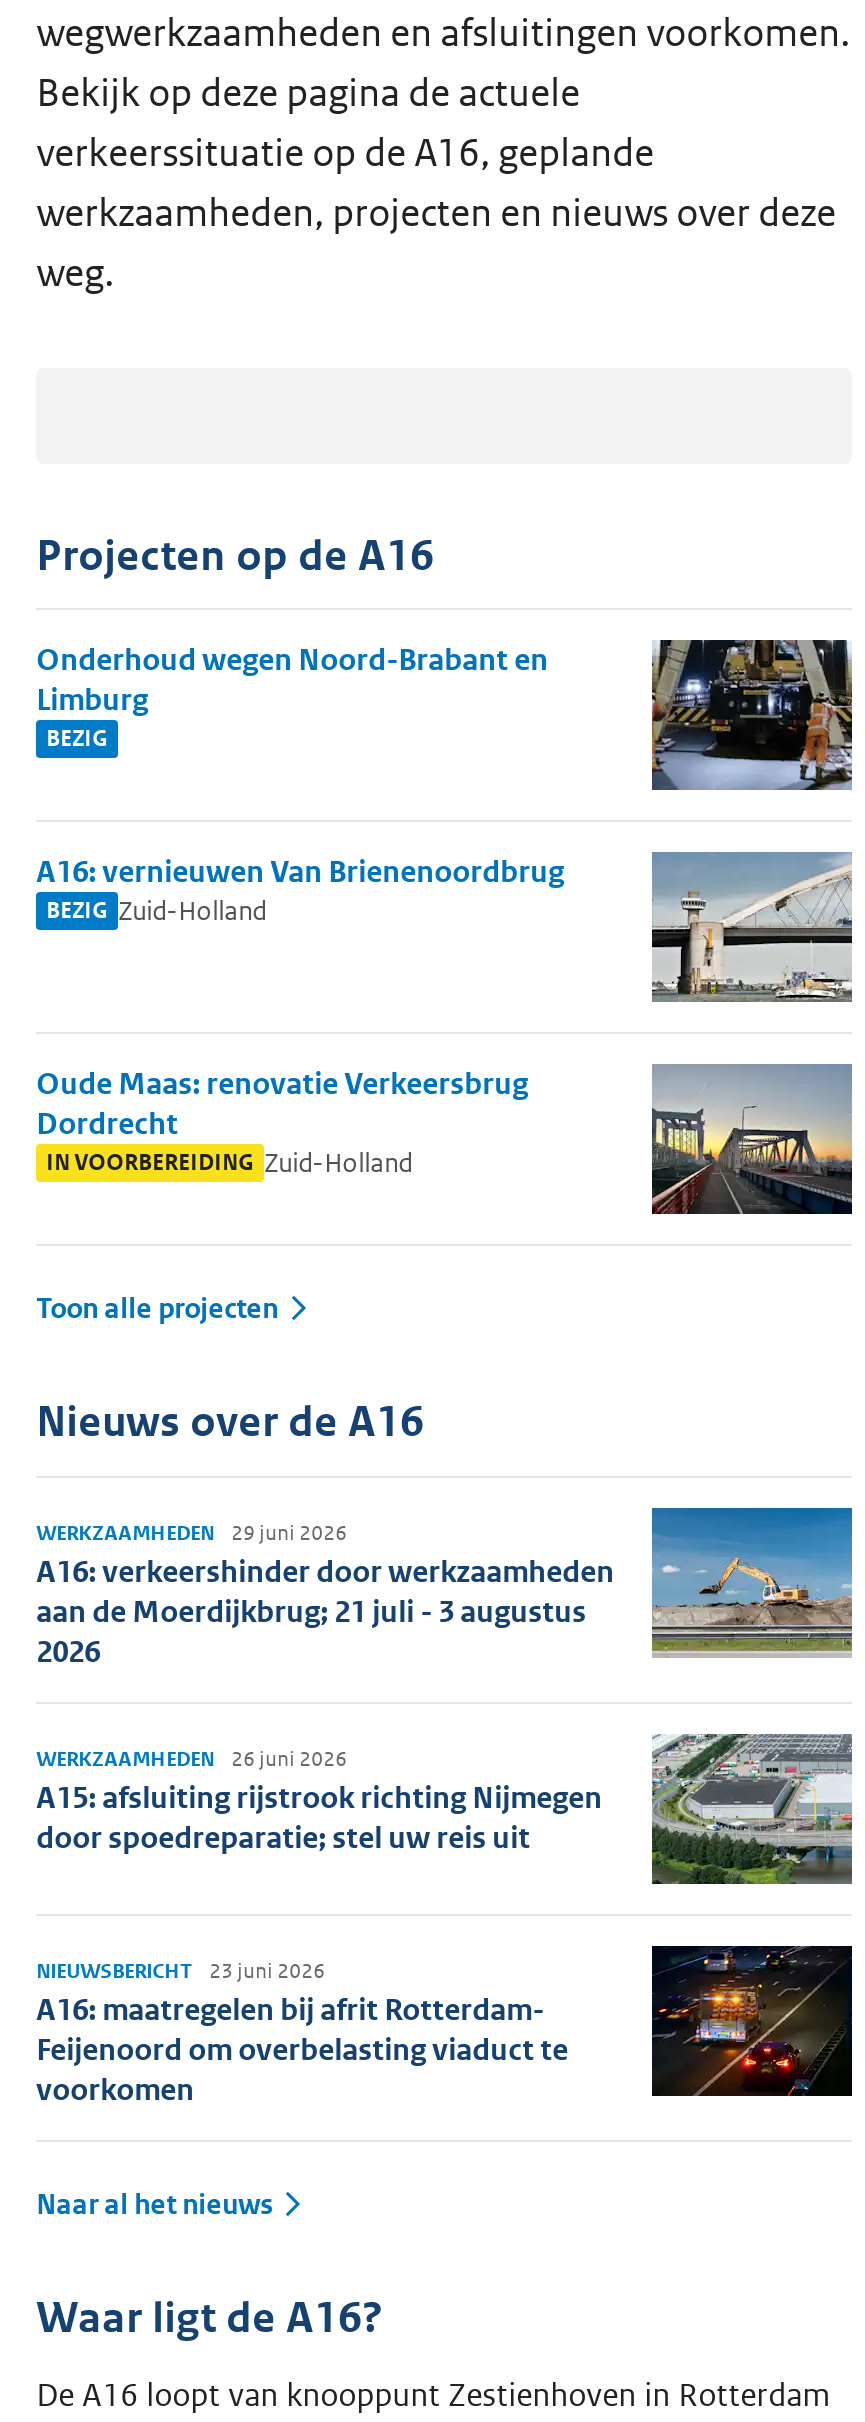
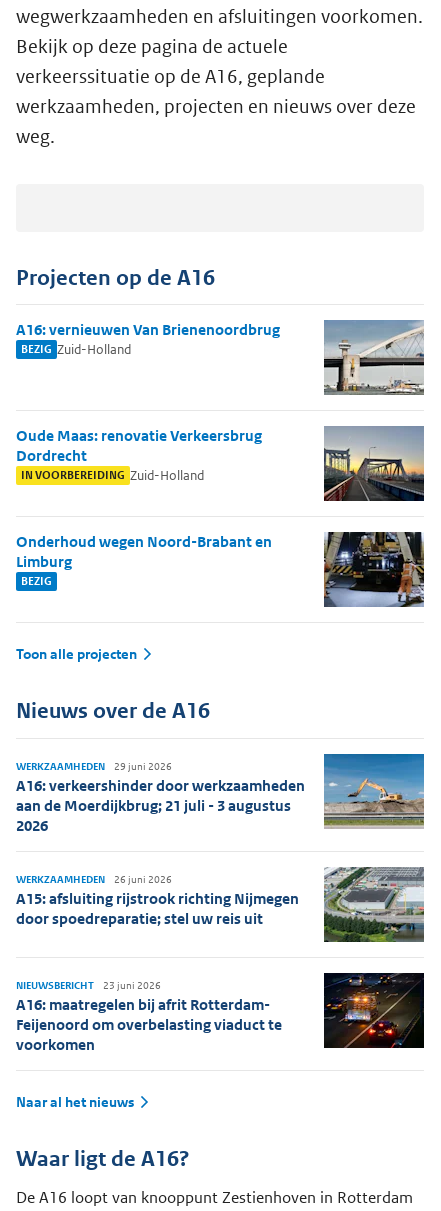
moved down: Onderhoud wegen Noord-Brabant en | Limburg | BEZIG

moved up: A16: vernieuwen Van Brienenoordbrug | BEZIG Zuid-Holland | Oude Maas: renovatie Verkeersbrug | Dordrecht | IN VOORBEREIDING Zuid-Holland
